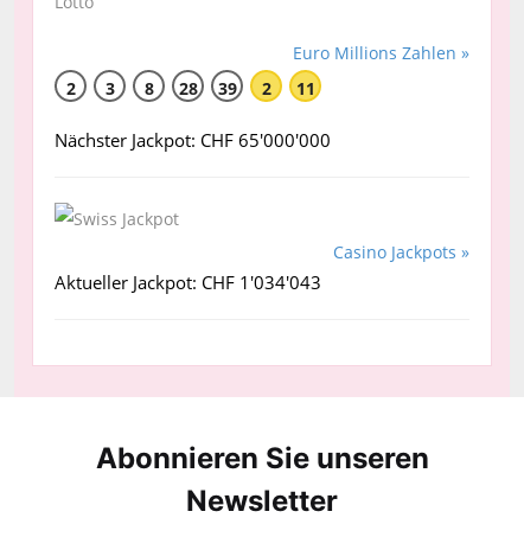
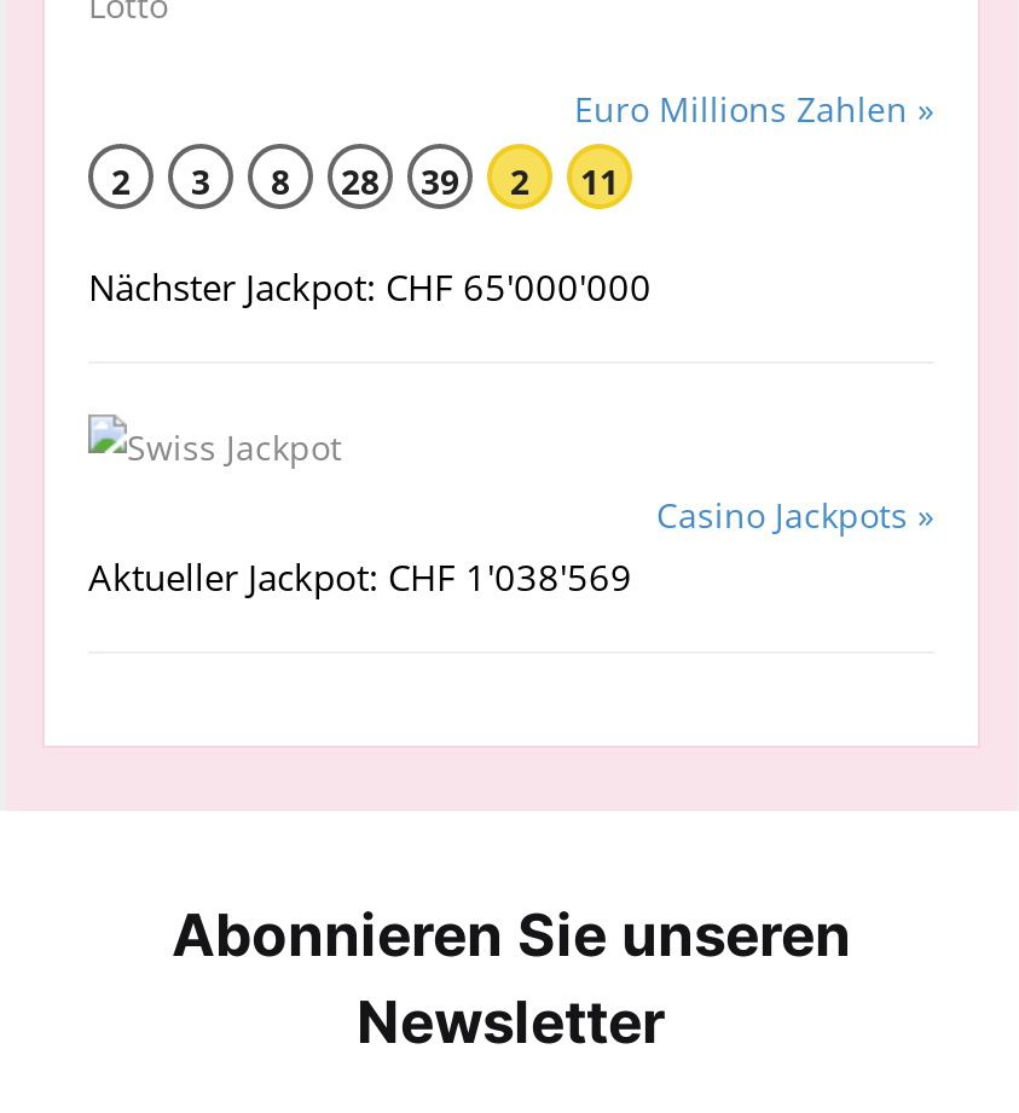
- Aktueller Jackpot: CHF 1'034'043
+ Aktueller Jackpot: CHF 1'038'569
